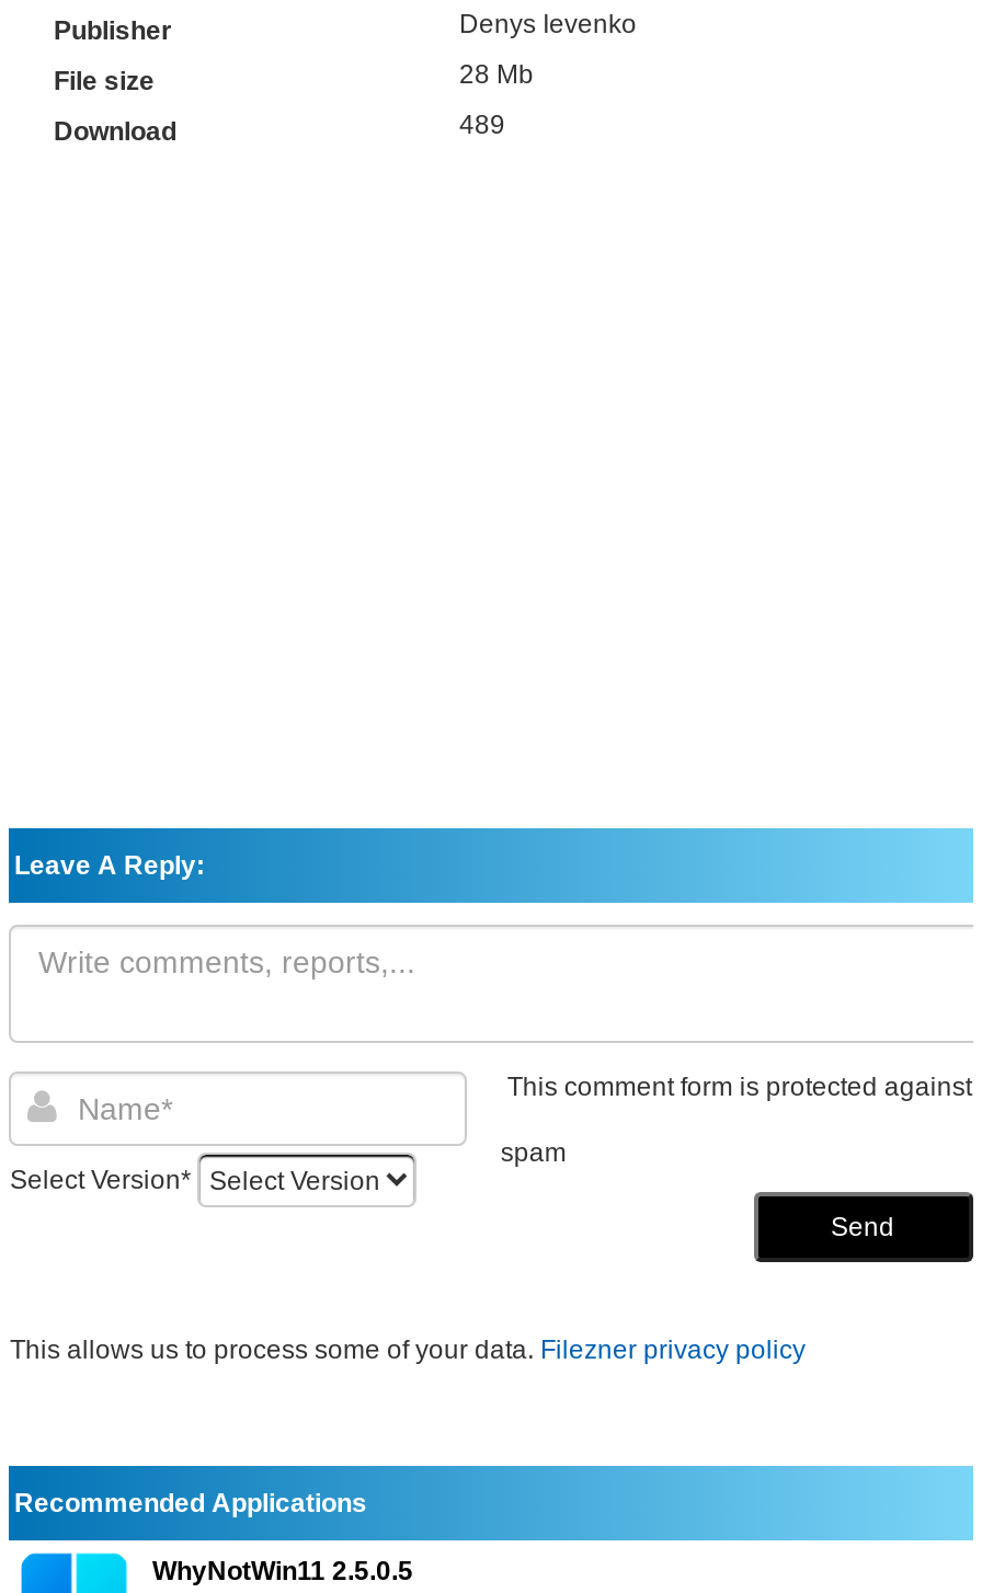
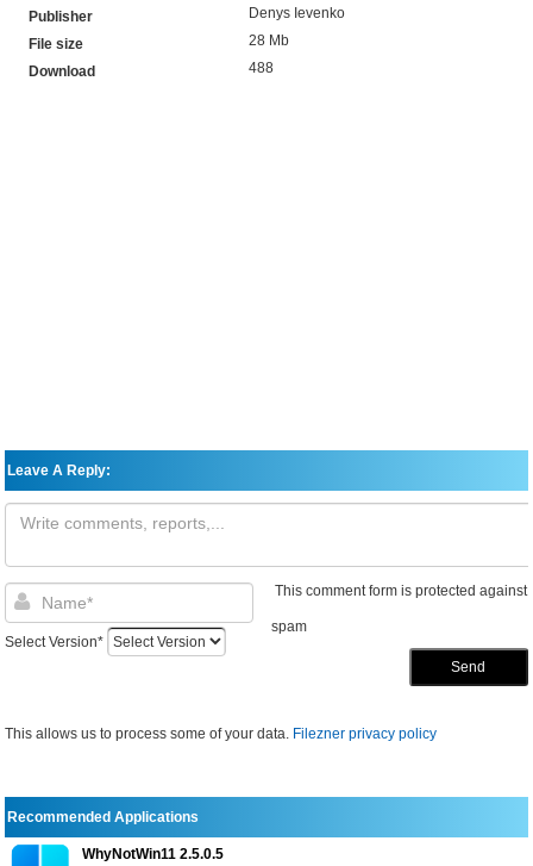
- 489
+ 488
